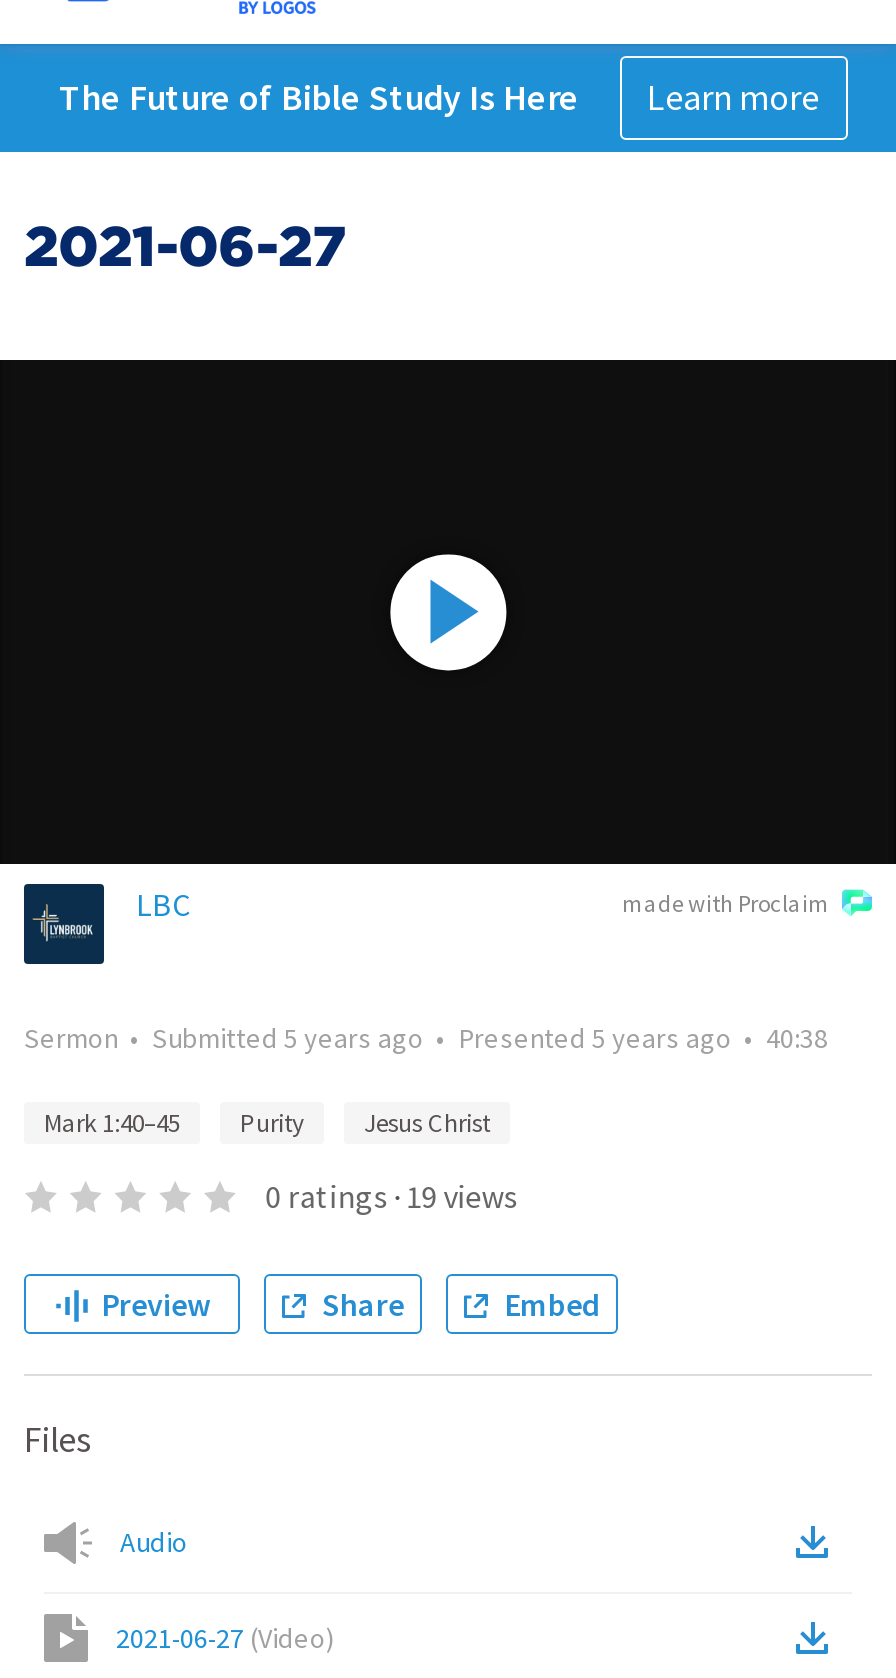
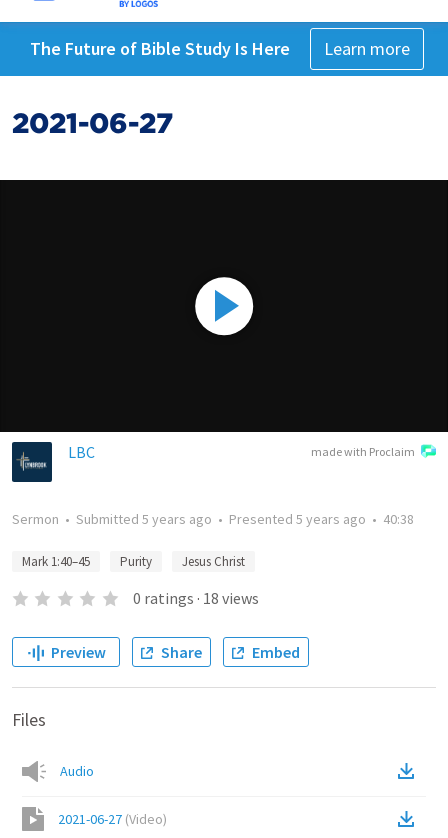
- 0 ratings · 19 views
+ 0 ratings · 18 views
